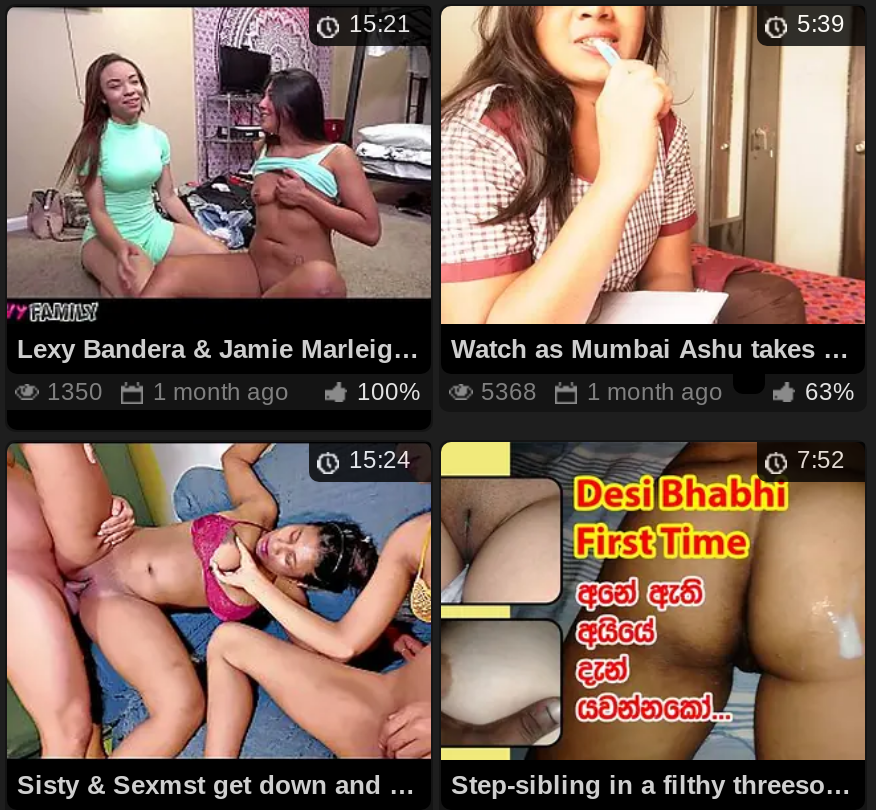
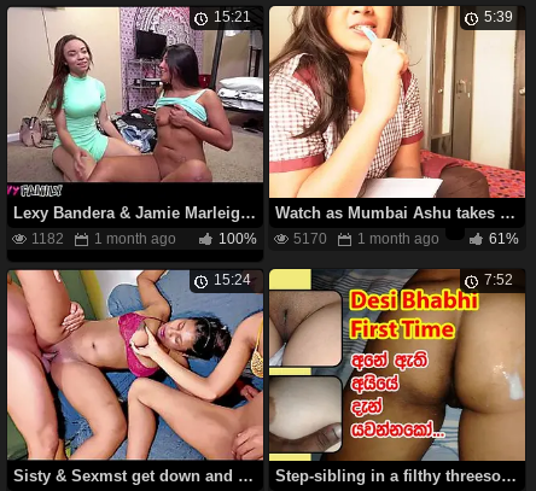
- 1350 1 month ago
+ 1182 1 month ago

- 5368 1 month ago
+ 5170 1 month ago

- 63%
+ 61%
